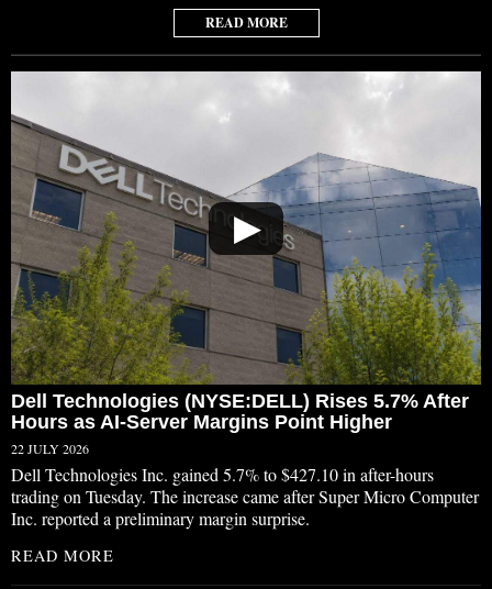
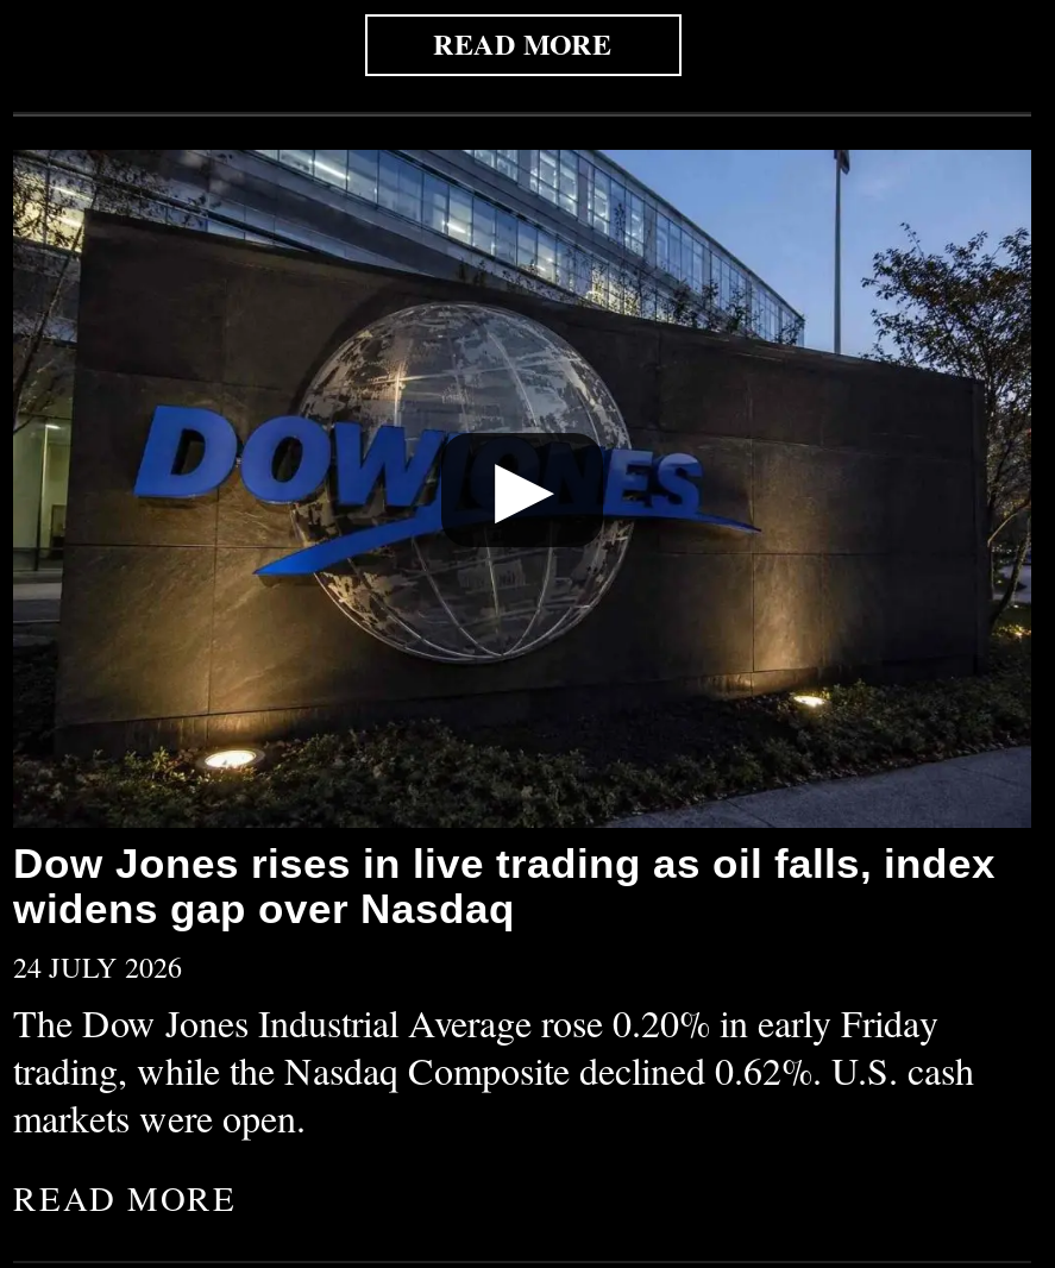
- [image]
- Dell Technologies (NYSE:DELL) Rises 5.7% After
- Hours as AI-Server Margins Point Higher
- 22 JULY 2026
- Dell Technologies Inc. gained 5.7% to $427.10 in after-hours
- trading on Tuesday. The increase came after Super Micro Computer
- Inc. reported a preliminary margin surprise.
+ [image]
+ Dow Jones rises in live trading as oil falls, index
+ widens gap over Nasdaq
+ 24 JULY 2026
+ The Dow Jones Industrial Average rose 0.20% in early Friday
+ trading, while the Nasdaq Composite declined 0.62%. U.S. cash
+ markets were open.
